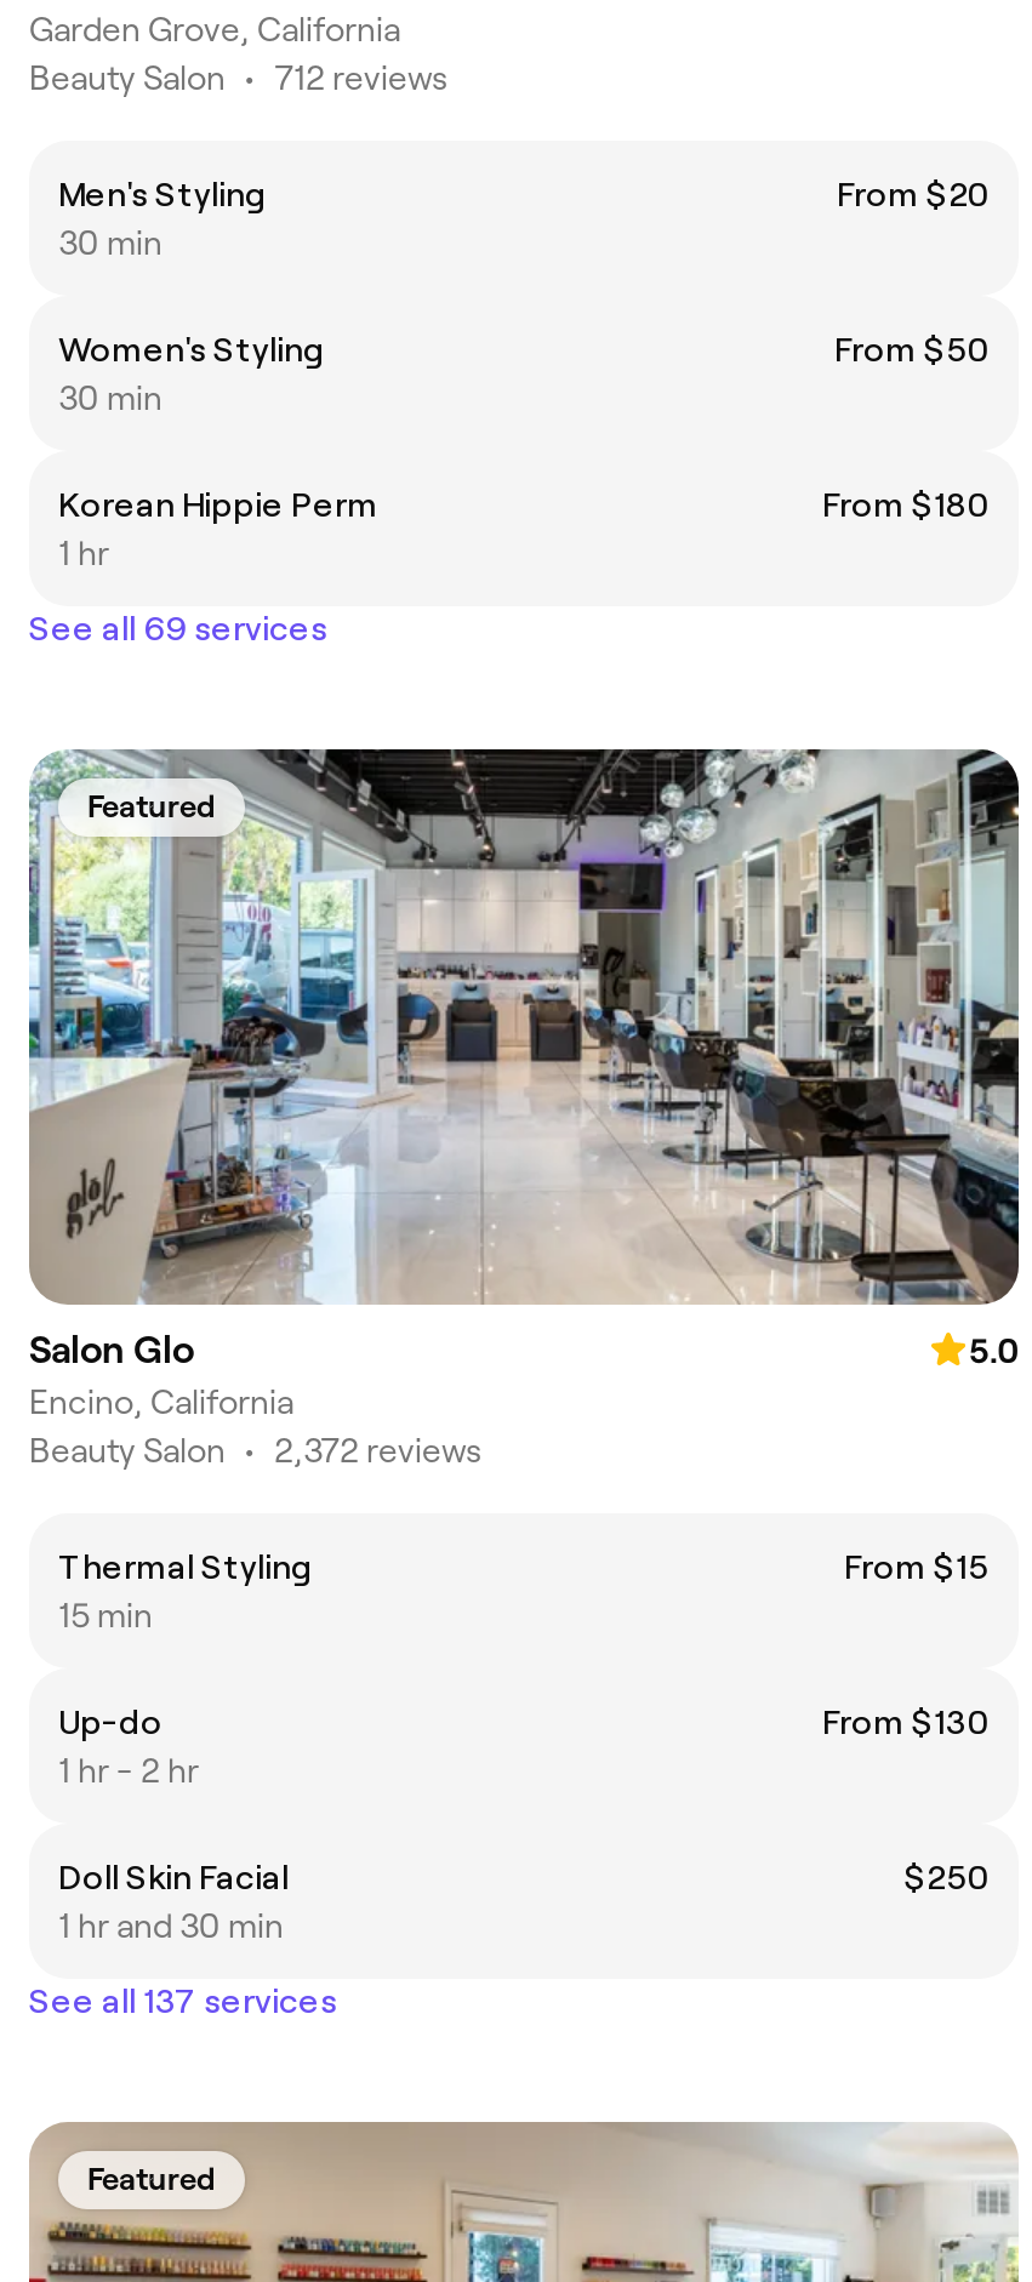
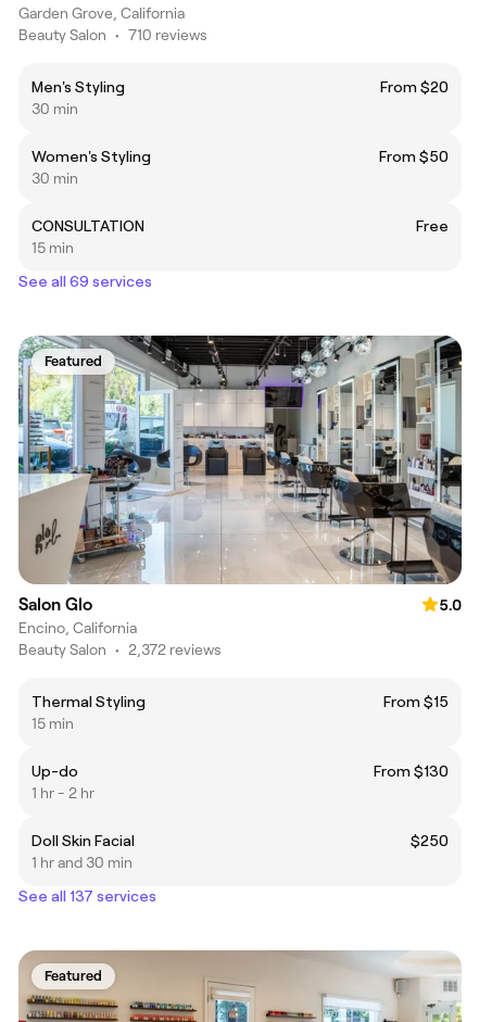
- Beauty Salon • 712 reviews
+ Beauty Salon • 710 reviews

- Korean Hippie Perm
- From $180
- 1 hr
+ CONSULTATION
+ Free
+ 15 min
